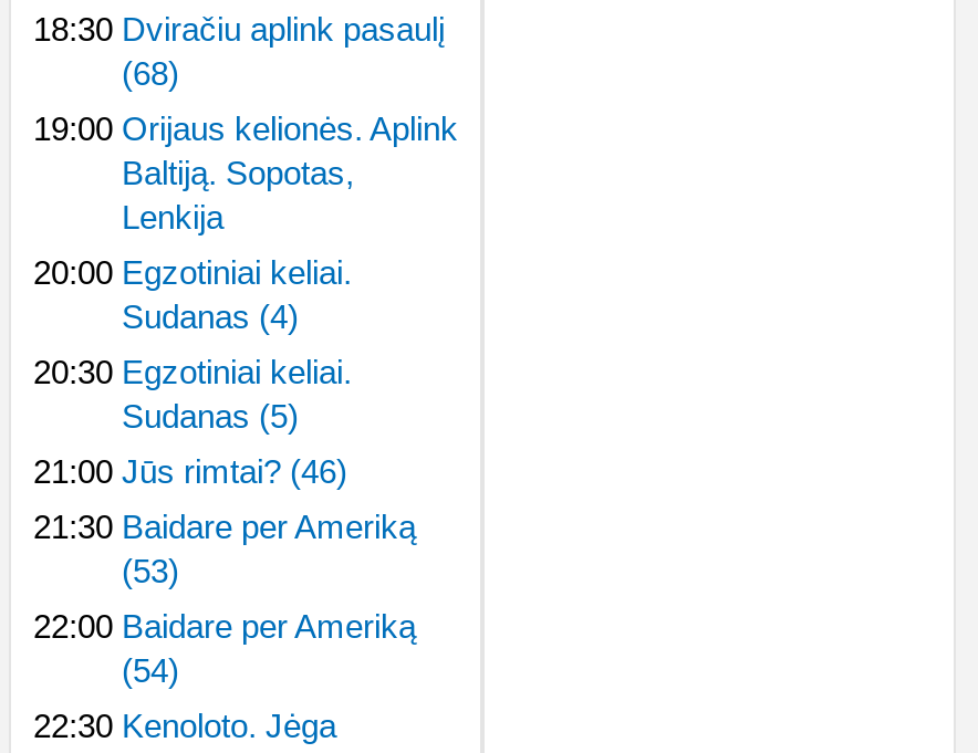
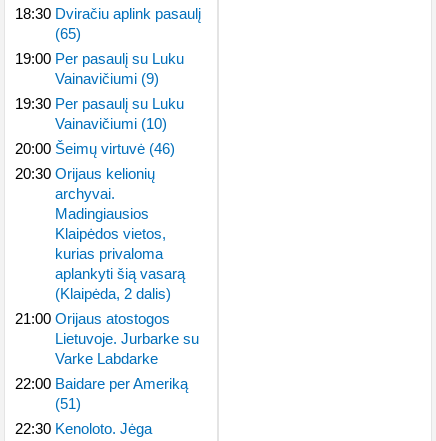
- (68)
+ (65)

- 19:00 Orijaus kelionės. Aplink
- Baltiją. Sopotas,
- Lenkija
+ 19:00 Per pasaulį su Luku
+ Vainavičiumi (9)

- 20:00 Egzotiniai keliai.
- Sudanas (4)
+ 19:30 Per pasaulį su Luku
+ Vainavičiumi (10)

- 20:30 Egzotiniai keliai.
- Sudanas (5)
+ 20:00 Šeimų virtuvė (46)

- 21:00 Jūs rimtai? (46)
+ 20:30 Orijaus kelionių
+ archyvai.
+ Madingiausios
+ Klaipėdos vietos,
+ kurias privaloma
+ aplankyti šią vasarą
+ (Klaipėda, 2 dalis)

- 21:30 Baidare per Ameriką
- (53)
+ 21:00 Orijaus atostogos
+ Lietuvoje. Jurbarke su
+ Varke Labdarke

- (54)
+ (51)
